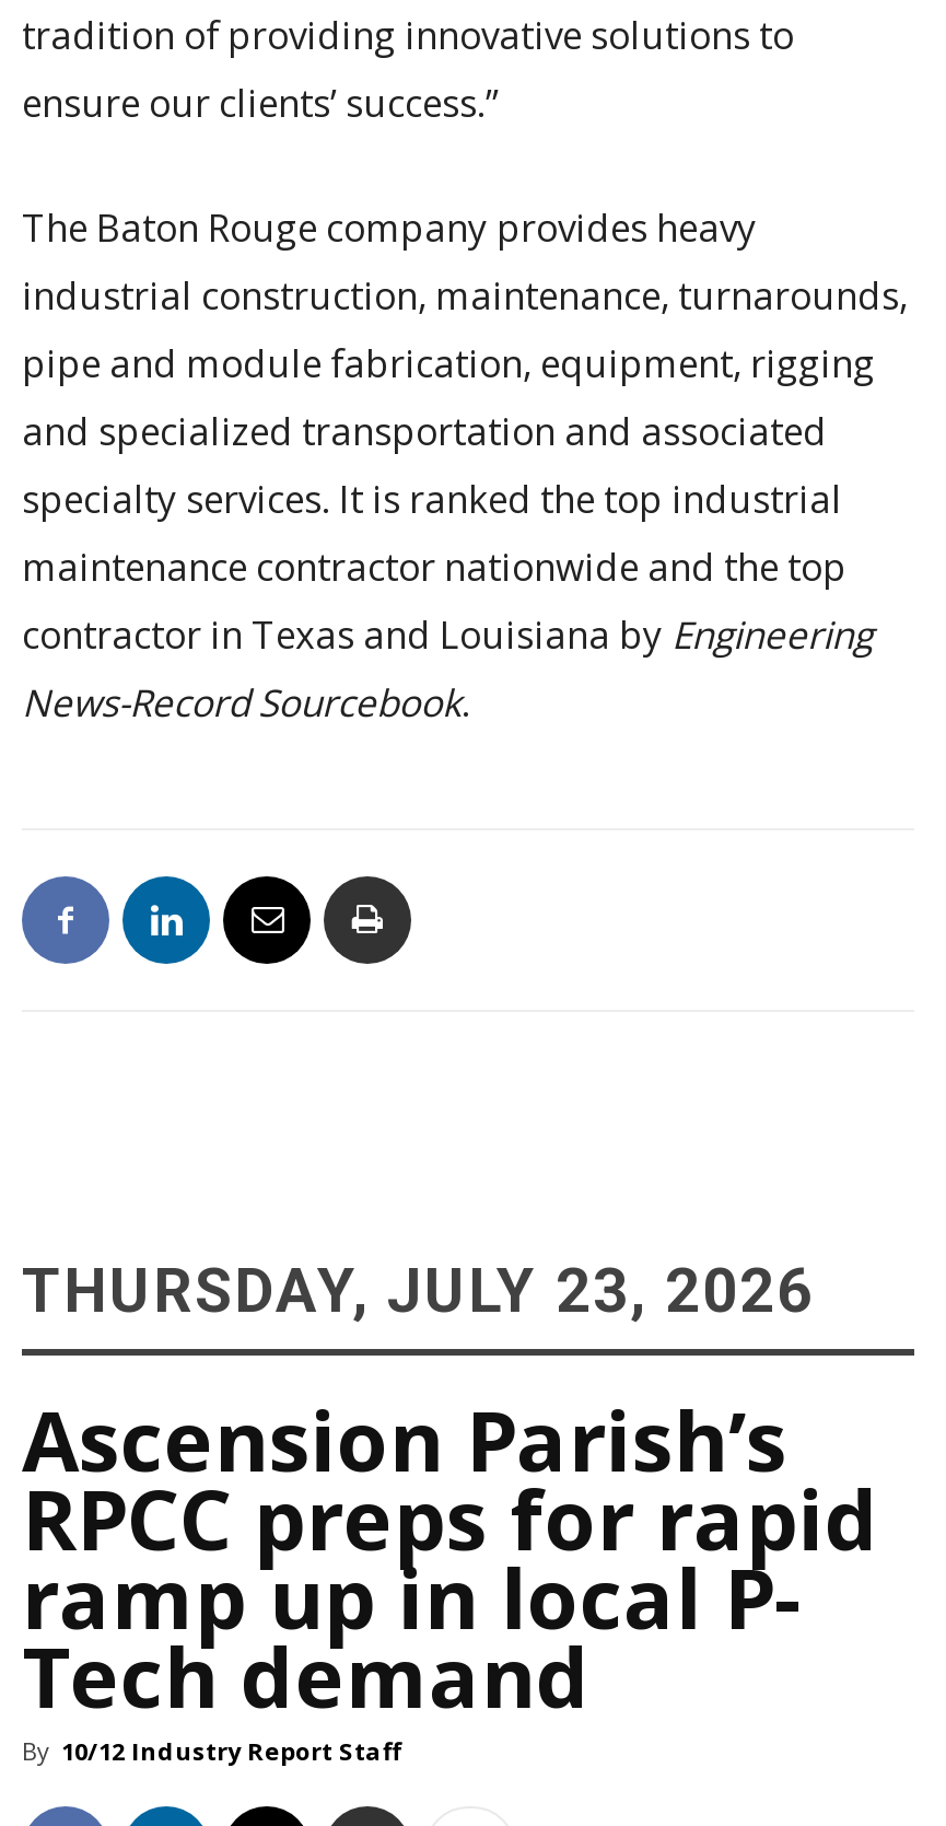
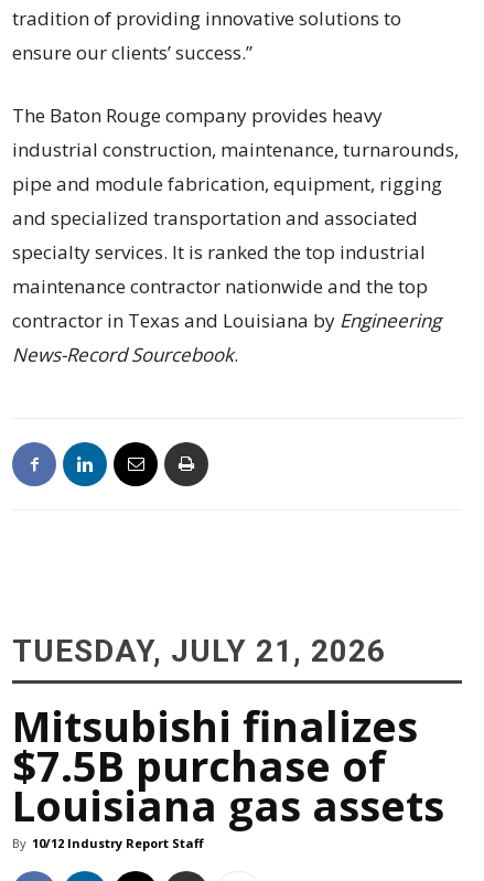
- THURSDAY, JULY 23, 2026
+ TUESDAY, JULY 21, 2026

- Ascension Parish’s
- RPCC preps for rapid
- ramp up in local P-
- Tech demand
+ Mitsubishi finalizes
+ $7.5B purchase of
+ Louisiana gas assets
